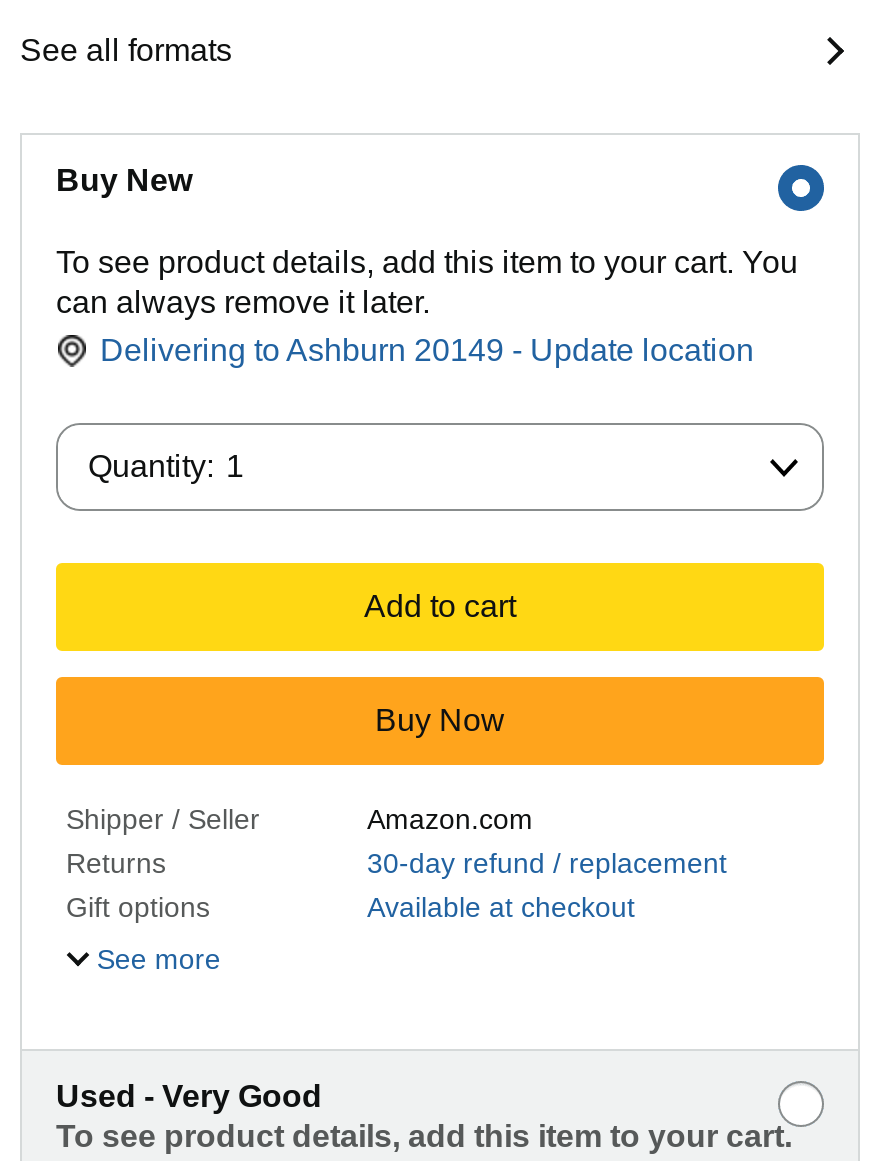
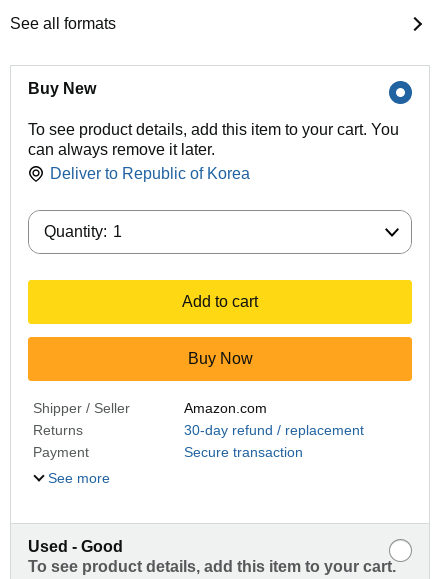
- Delivering to Ashburn 20149 - Update location
+ Deliver to Republic of Korea

- Gift options
- Available at checkout
+ Payment
+ Secure transaction

- Used - Very Good
+ Used - Good
